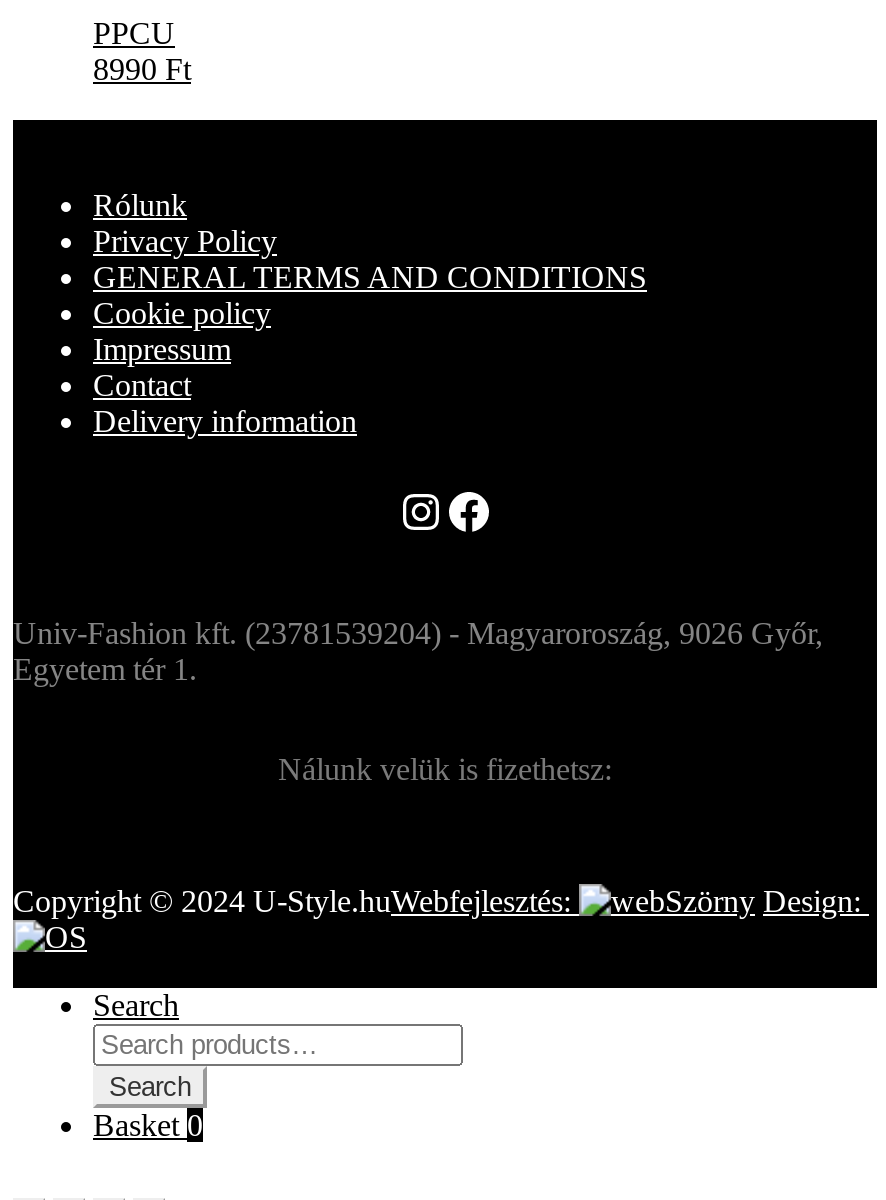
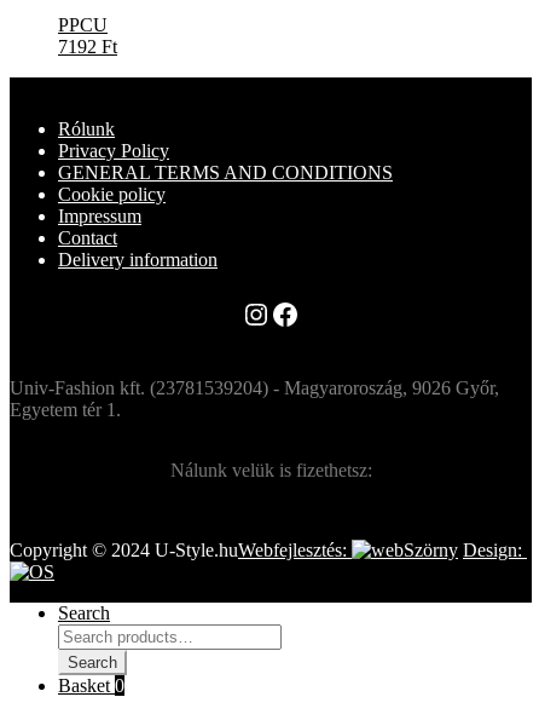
- 8990 Ft
+ 7192 Ft
